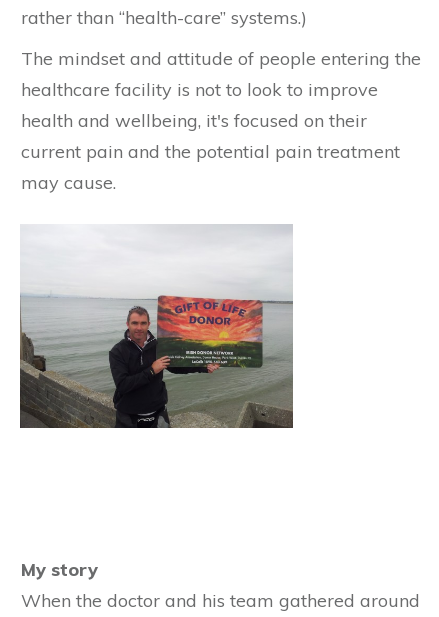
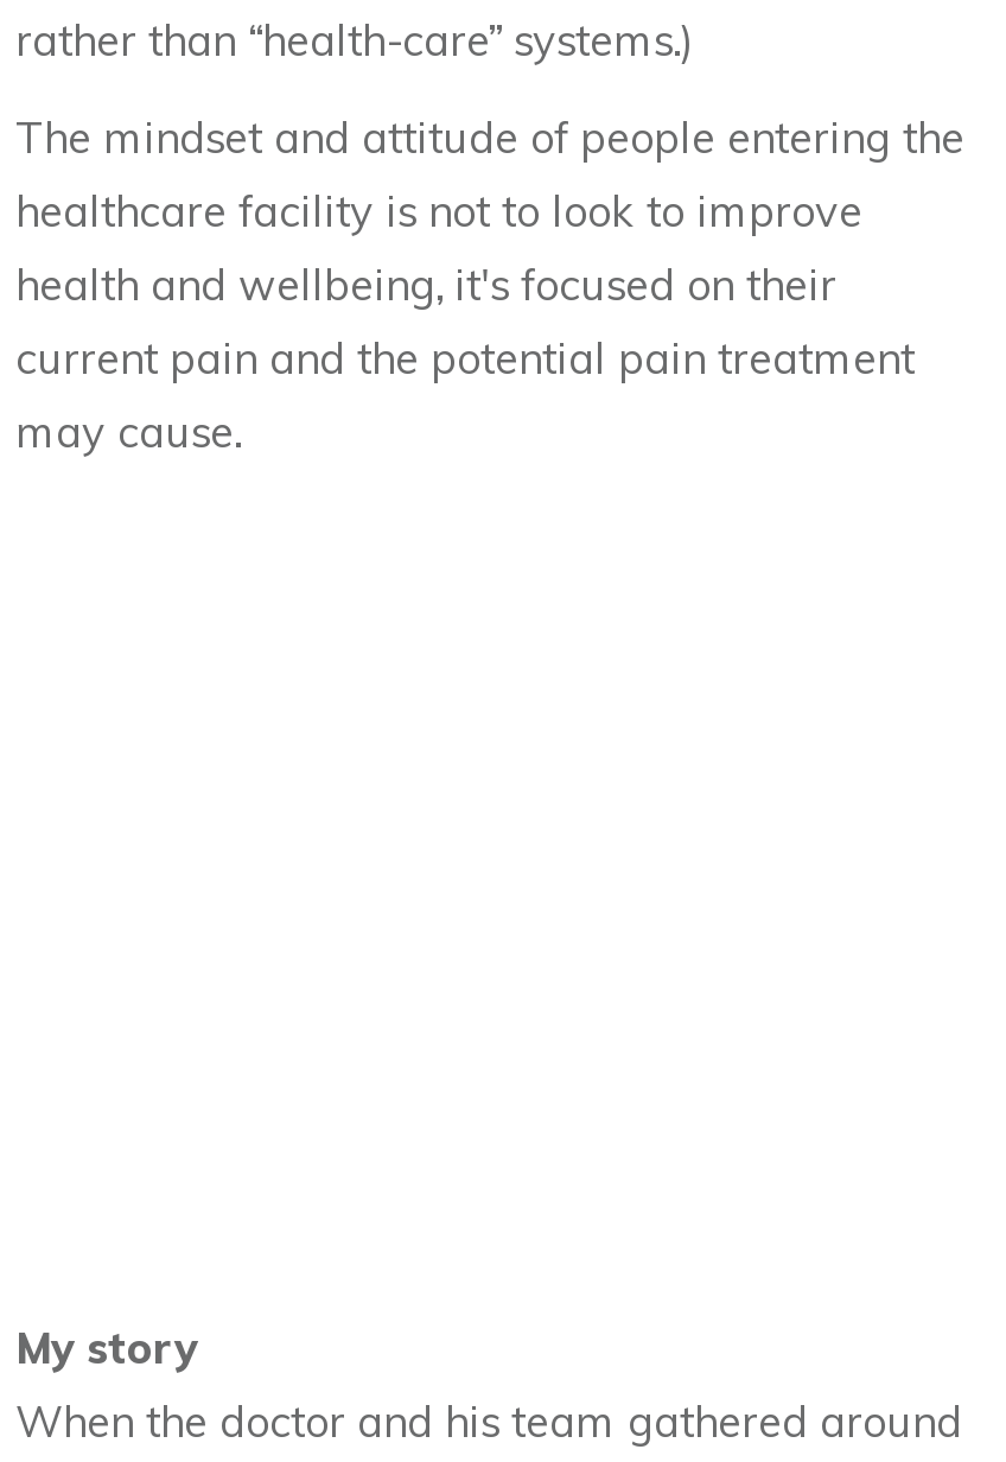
- [image]
